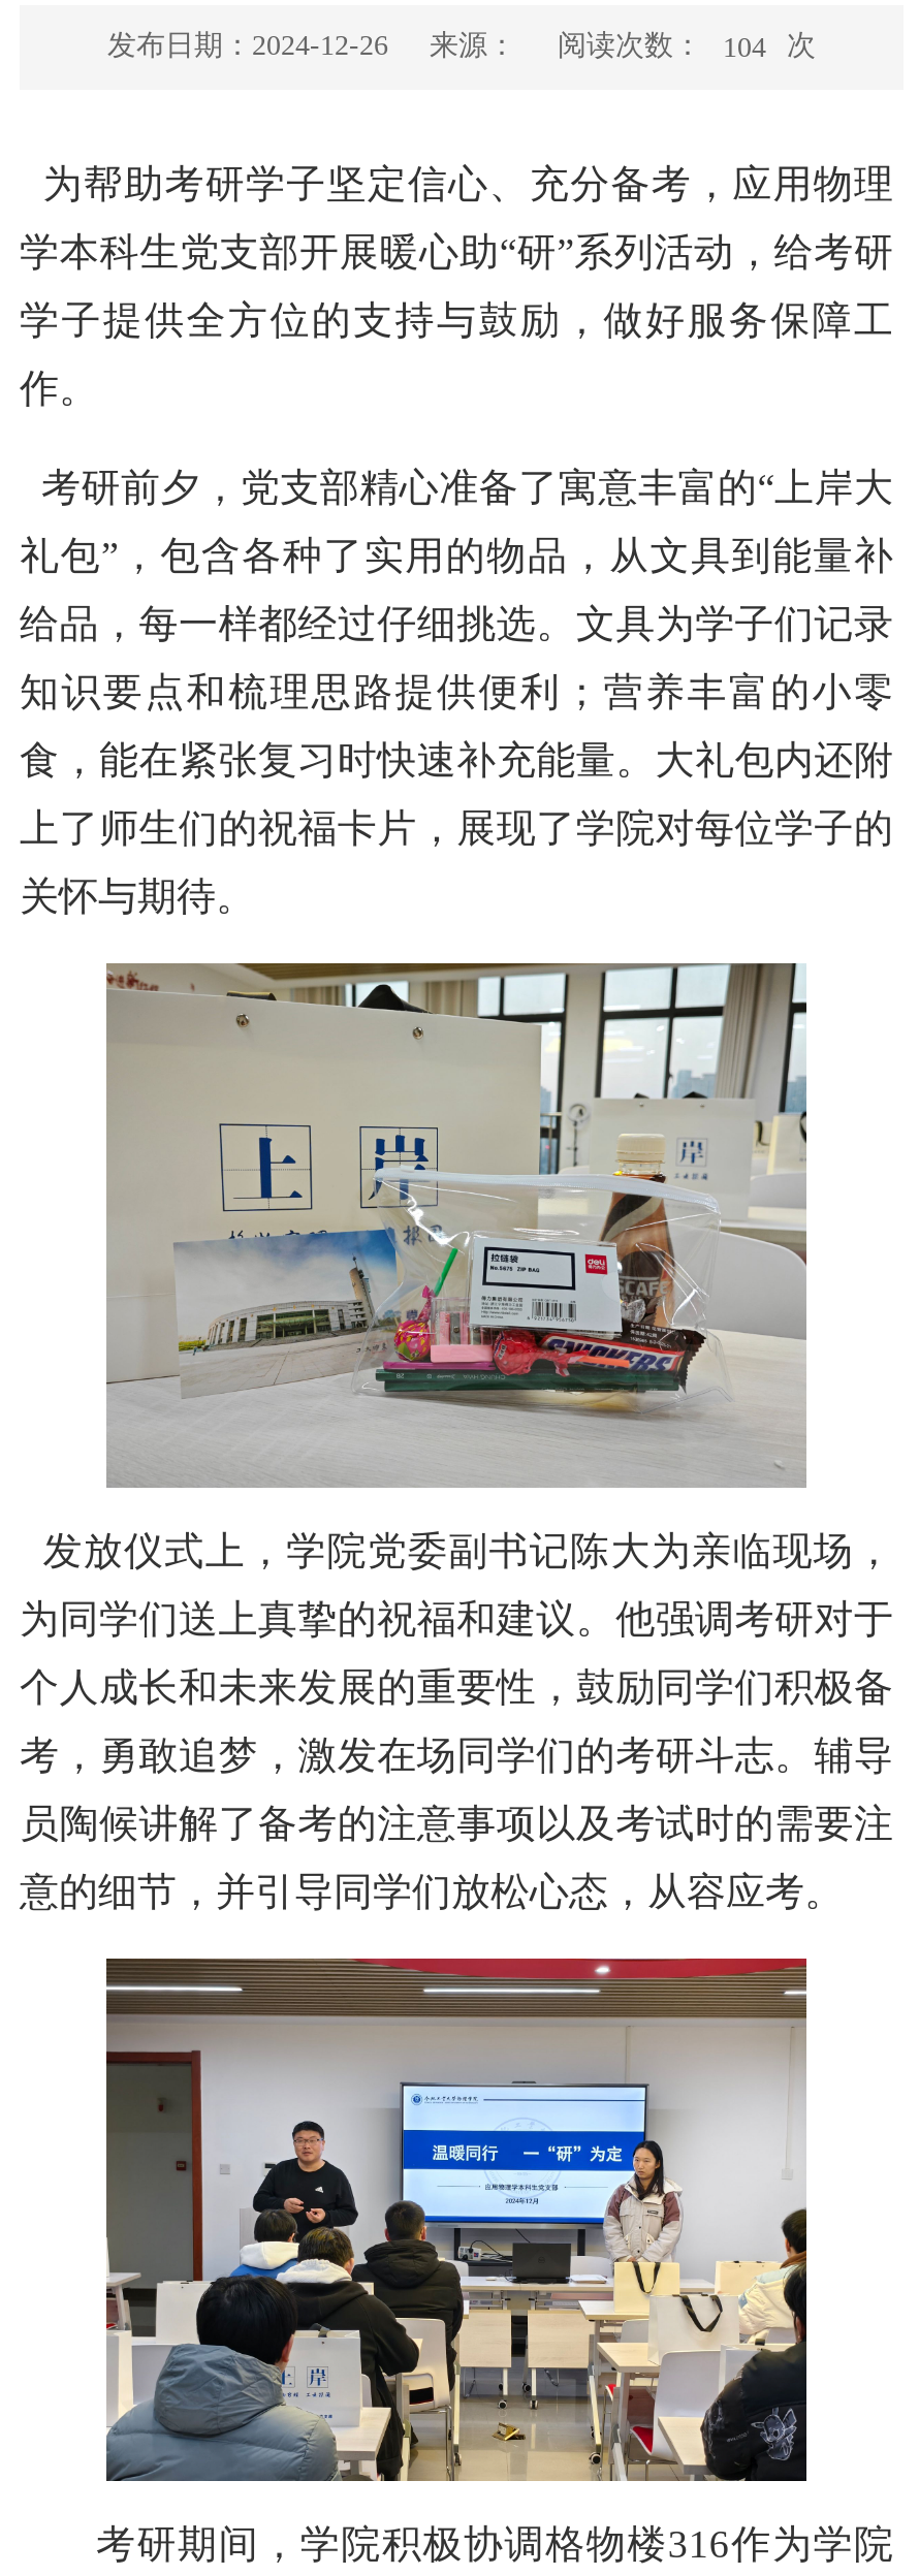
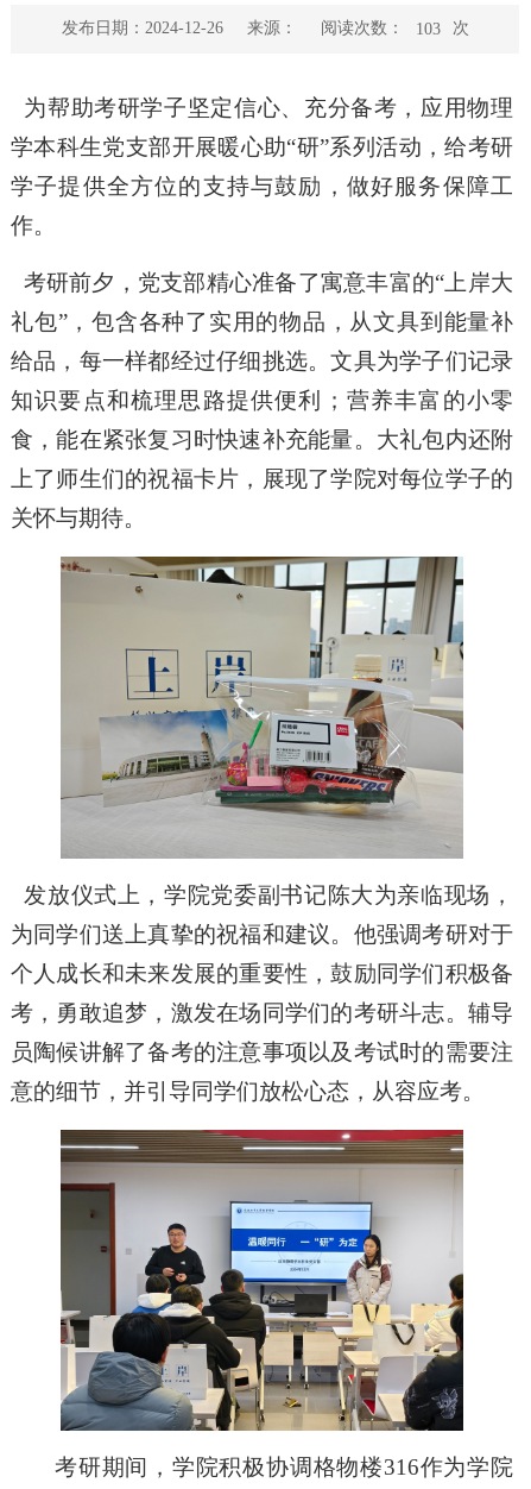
- 发布日期：2024-12-26 来源： 阅读次数： 104 次
+ 发布日期：2024-12-26 来源： 阅读次数： 103 次
